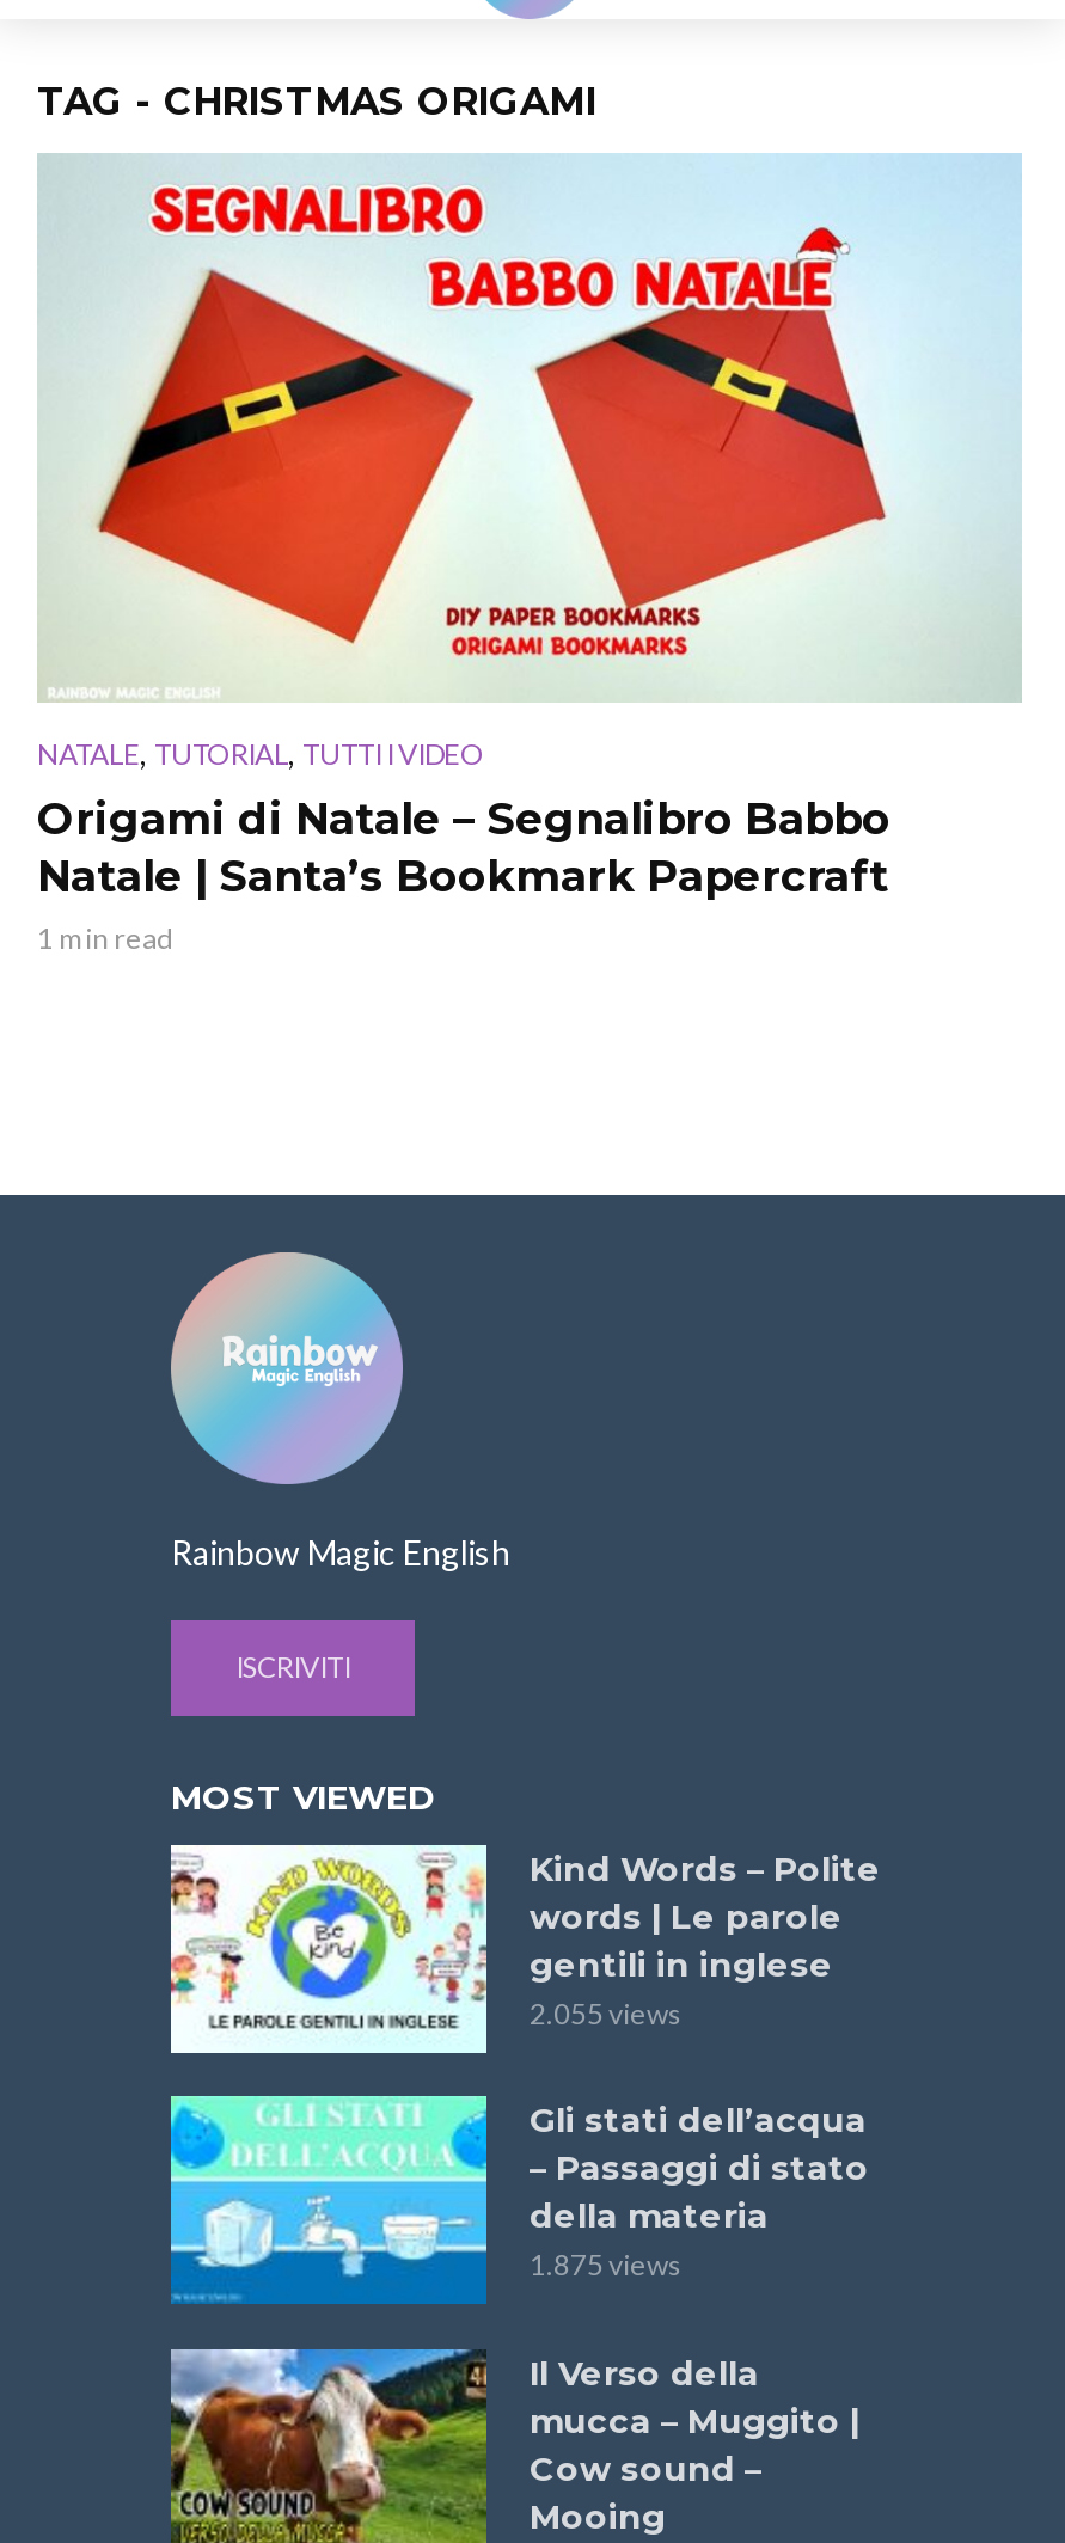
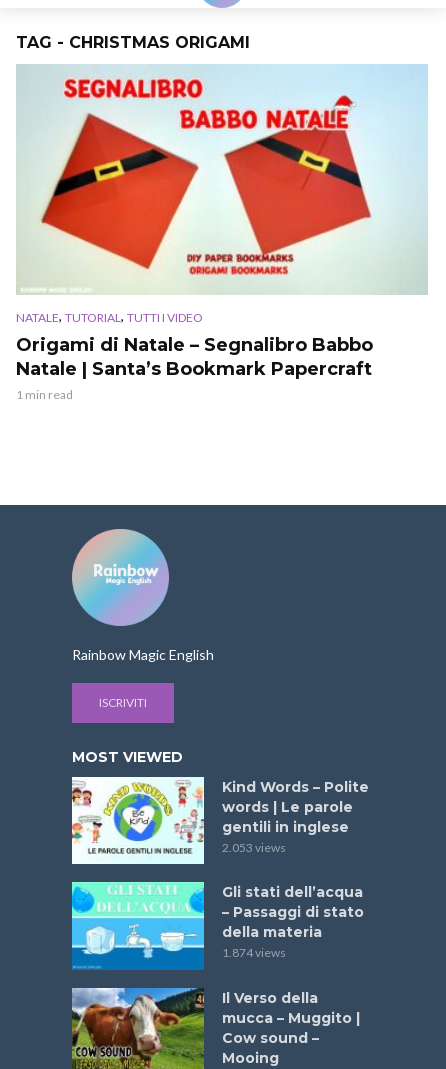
- 2.055 views
+ 2.053 views

- 1.875 views
+ 1.874 views
